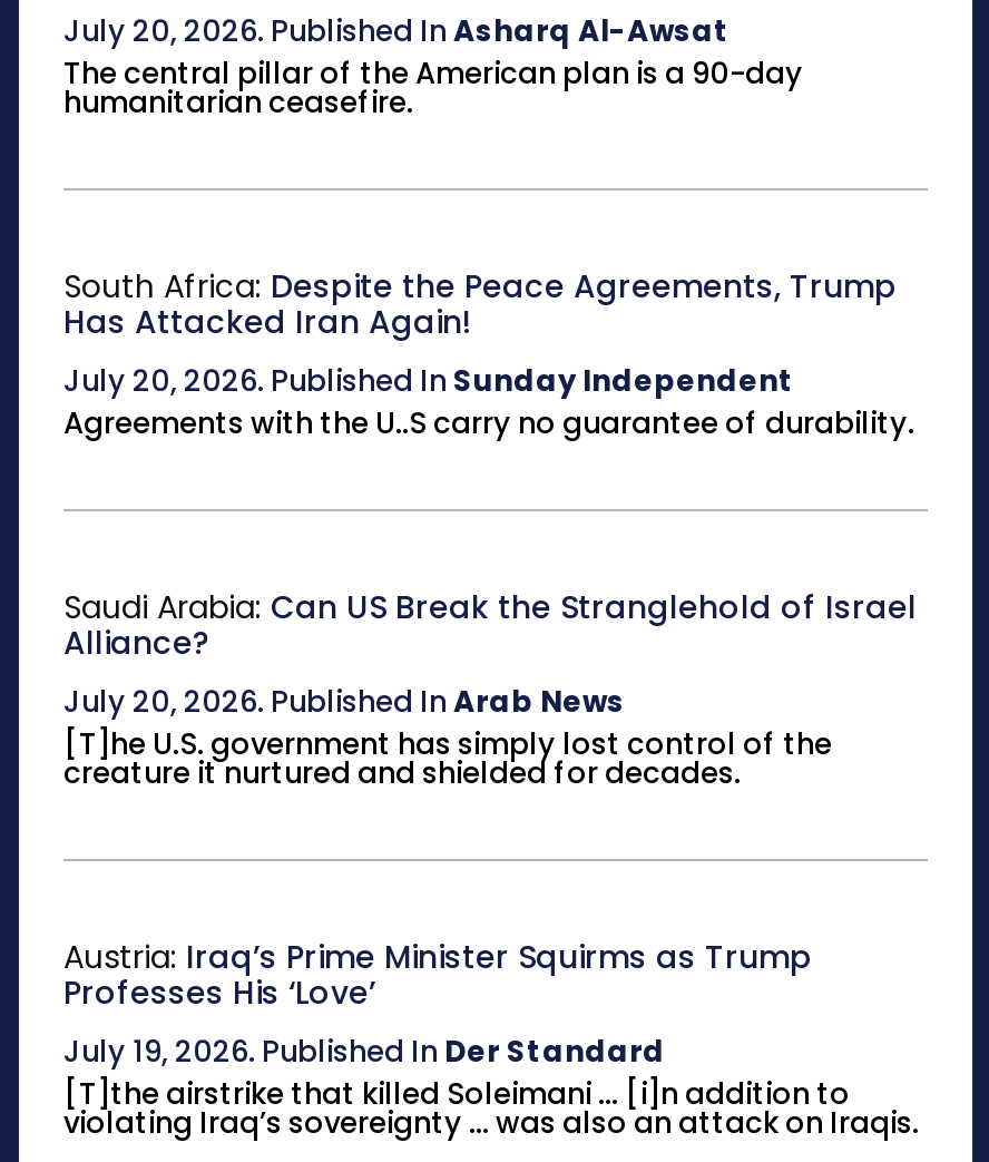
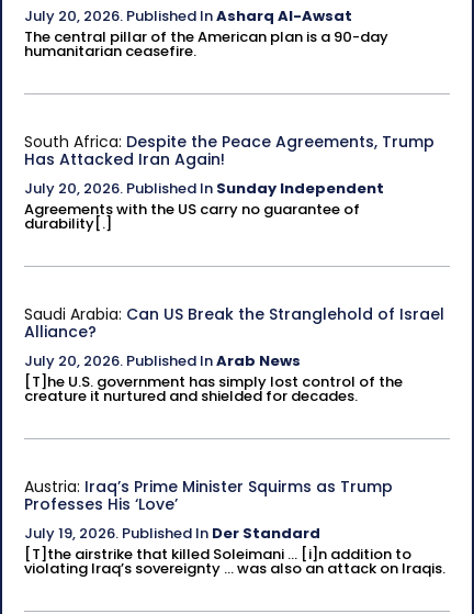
- Agreements with the U..S carry no guarantee of durability.
+ Agreements with the US carry no guarantee of
+ durability[.]
